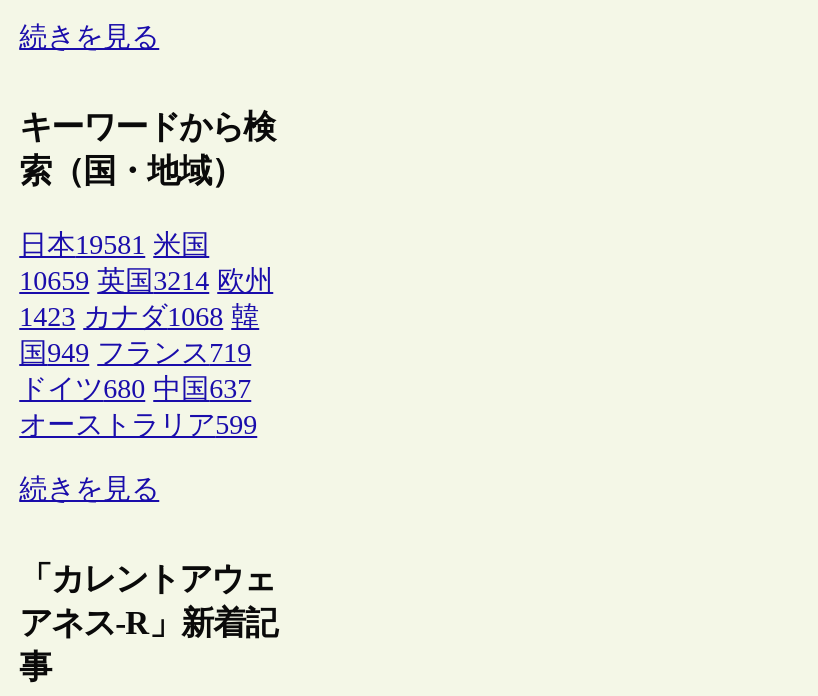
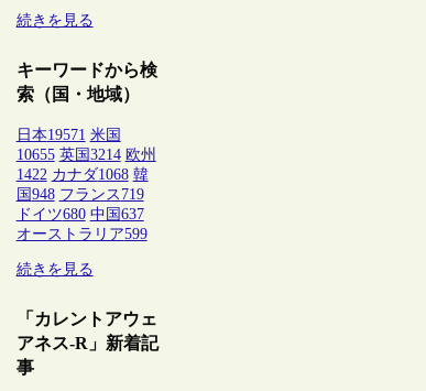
- 日本19581 米国
+ 日本19571 米国

- 10659 英国3214 欧州
+ 10655 英国3214 欧州

- 1423 カナダ1068 韓
+ 1422 カナダ1068 韓

- 国949 フランス719
+ 国948 フランス719
